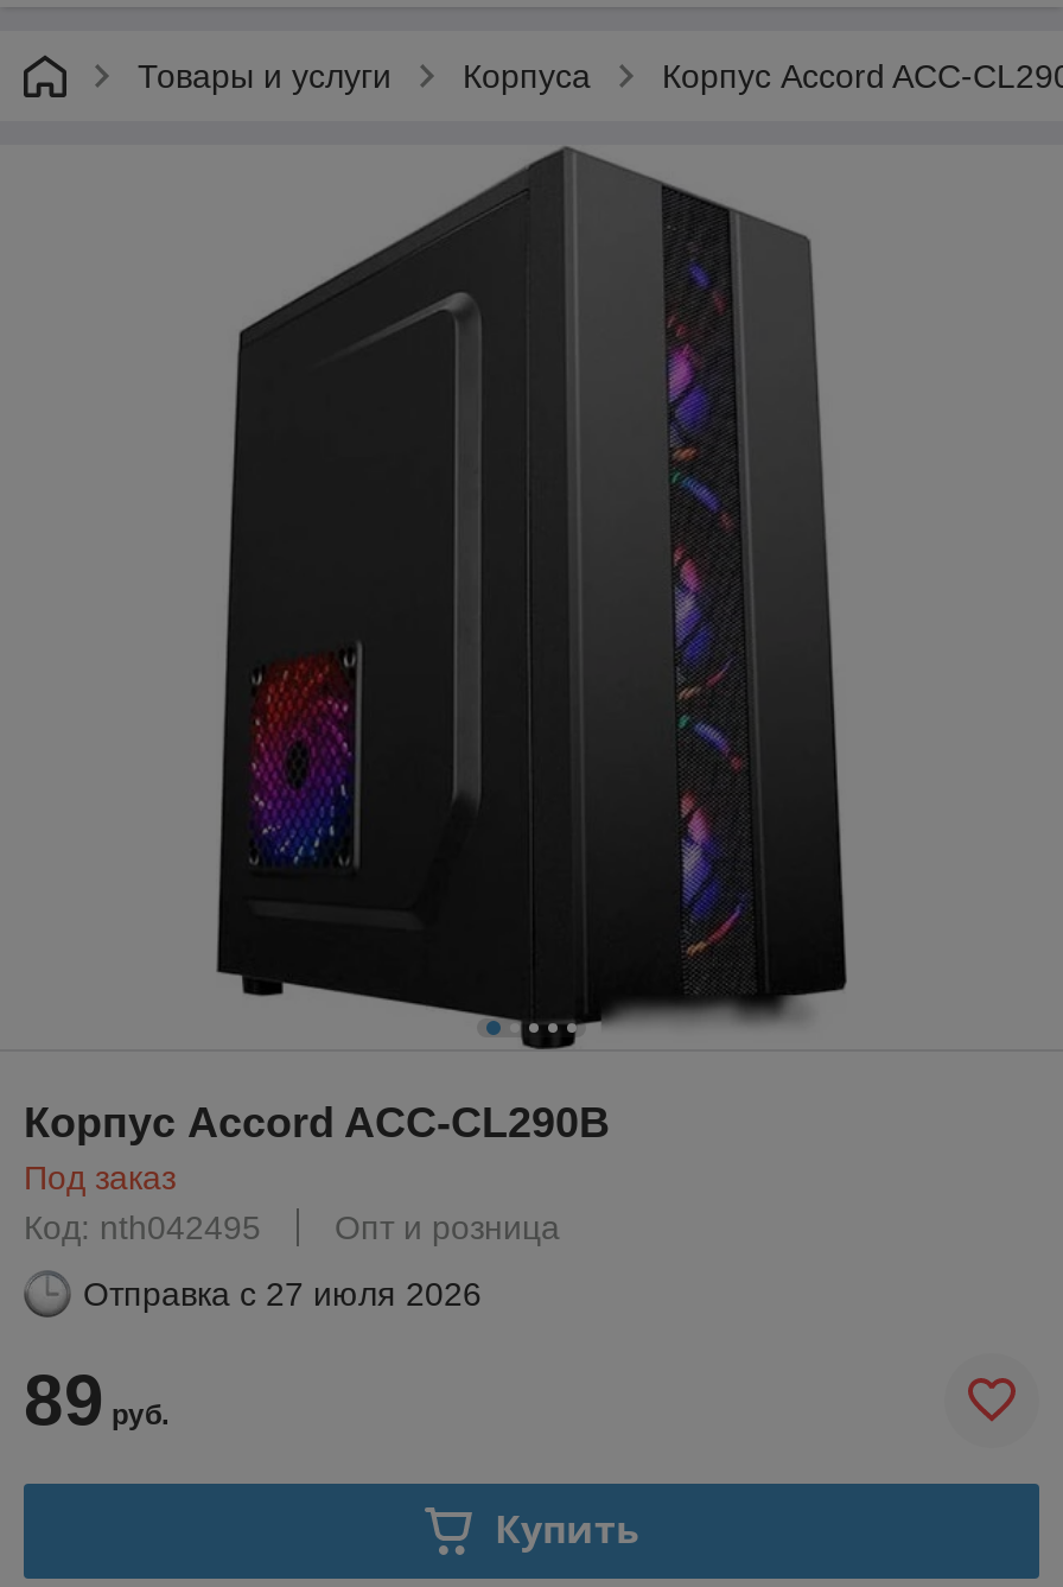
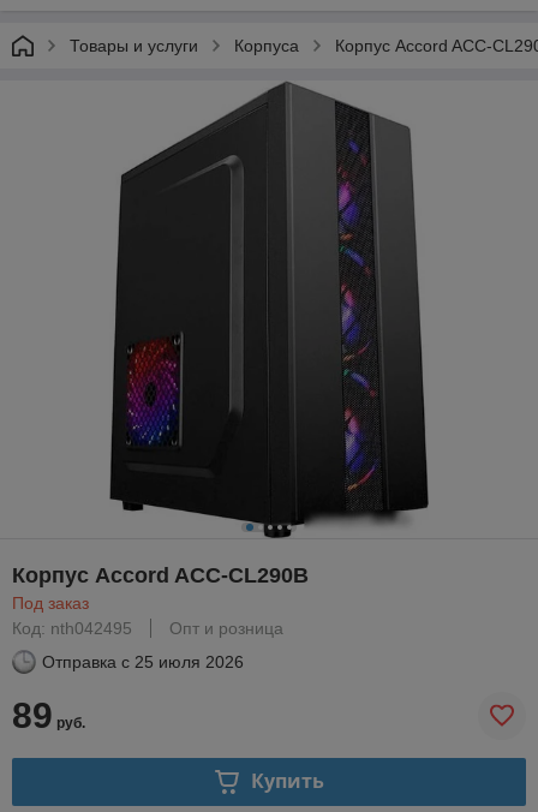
- Отправка с 27 июля 2026
+ Отправка с 25 июля 2026
